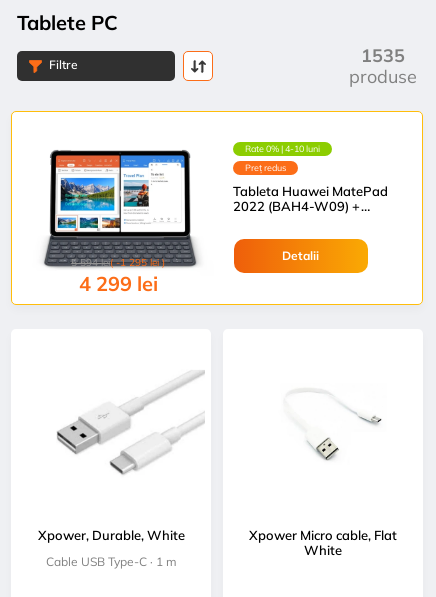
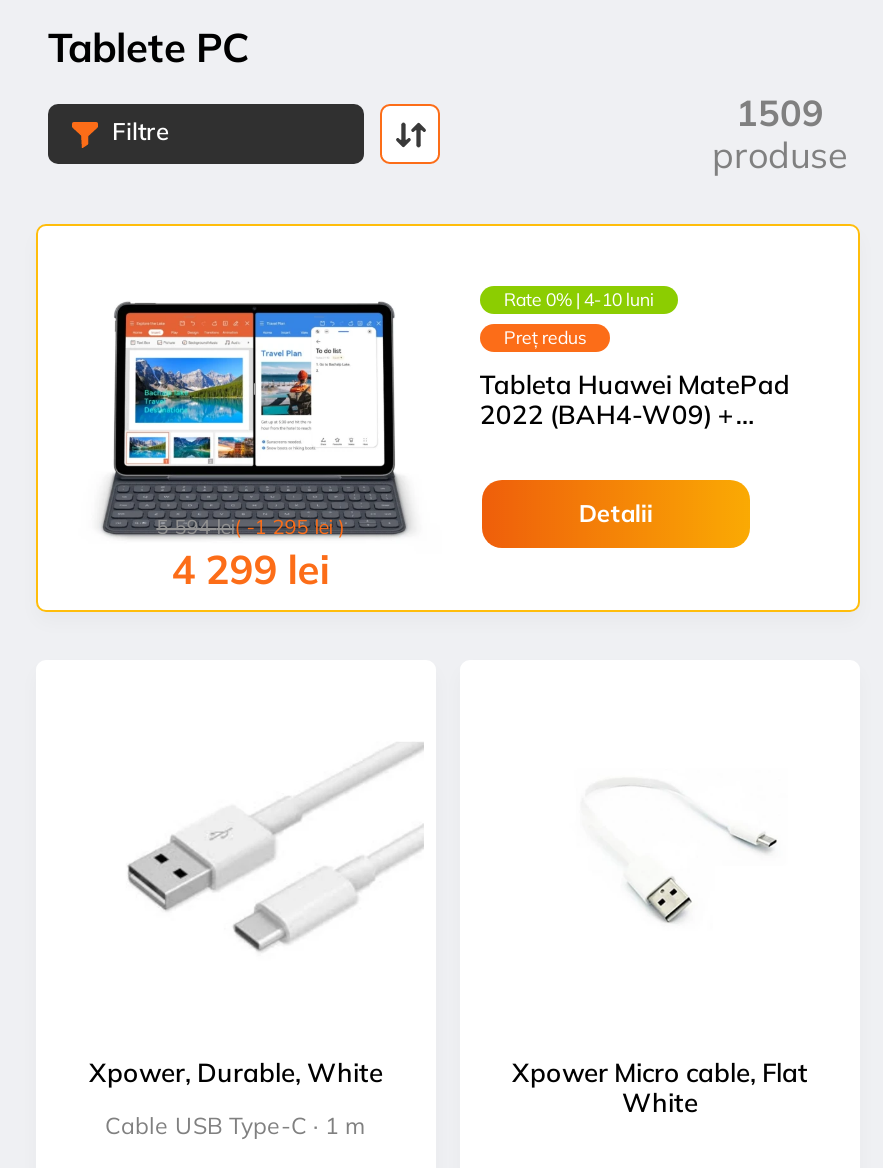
- 1535
+ 1509
